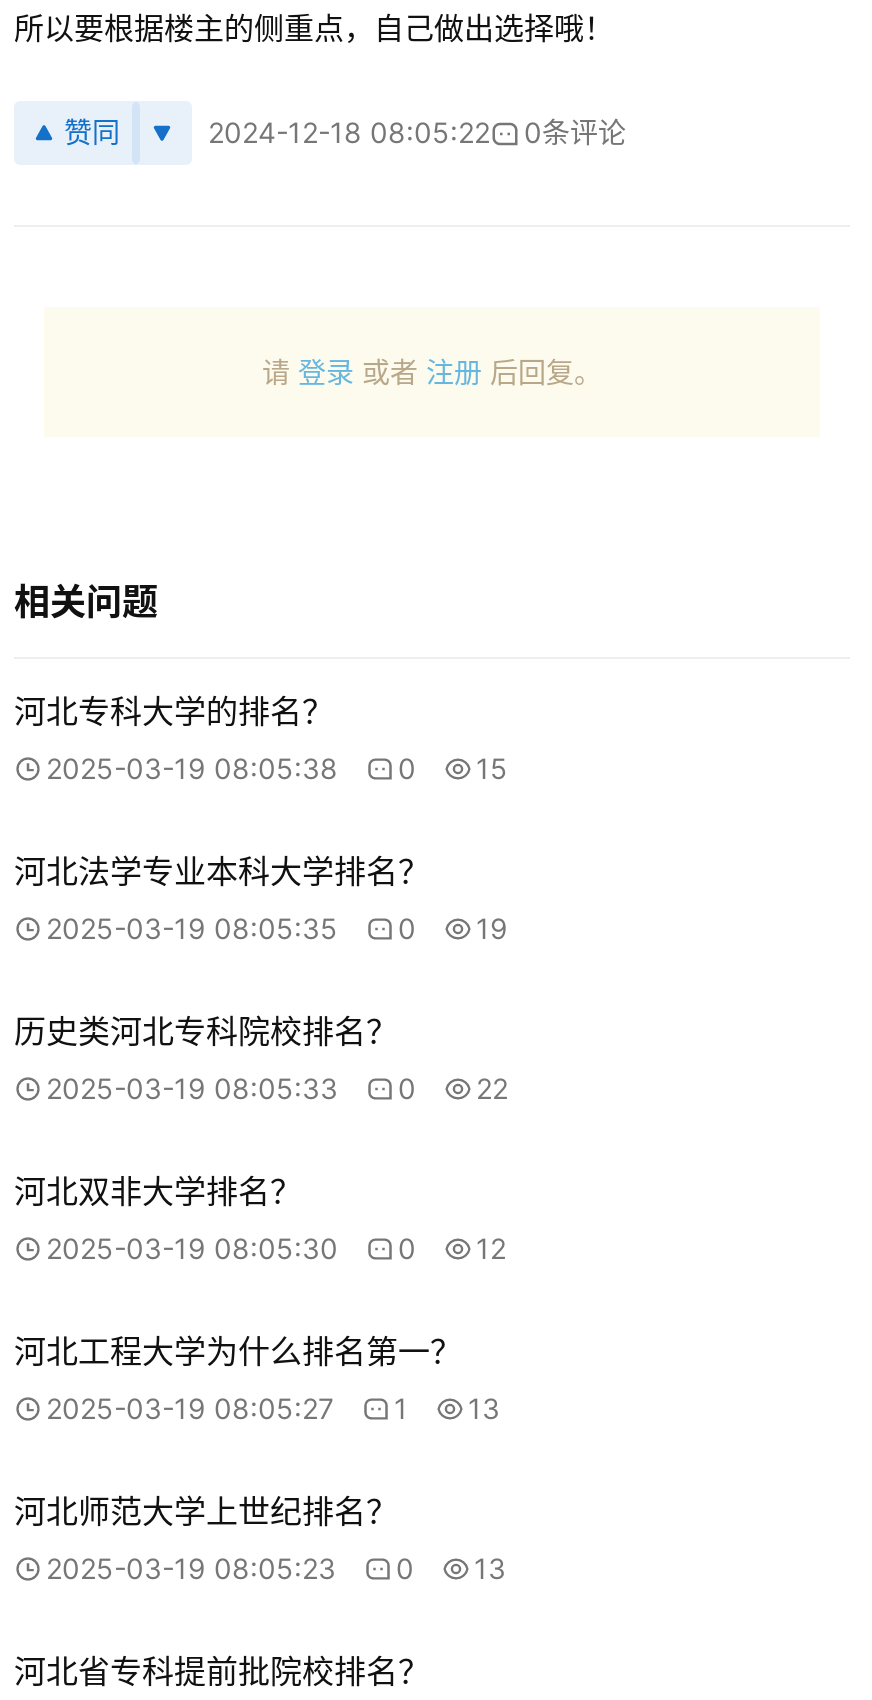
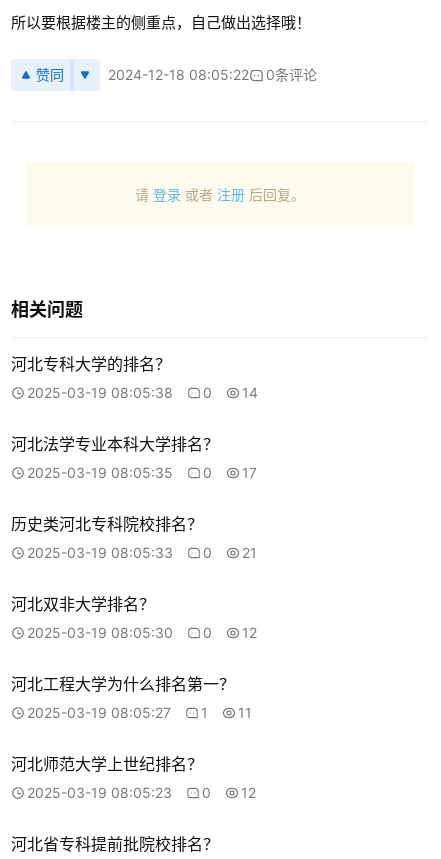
- 2025-03-19 08:05:38 0 15
+ 2025-03-19 08:05:38 0 14

- 2025-03-19 08:05:35 0 19
+ 2025-03-19 08:05:35 0 17

- 2025-03-19 08:05:33 0 22
+ 2025-03-19 08:05:33 0 21

- 2025-03-19 08:05:27 1 13
+ 2025-03-19 08:05:27 1 11

- 2025-03-19 08:05:23 0 13
+ 2025-03-19 08:05:23 0 12
